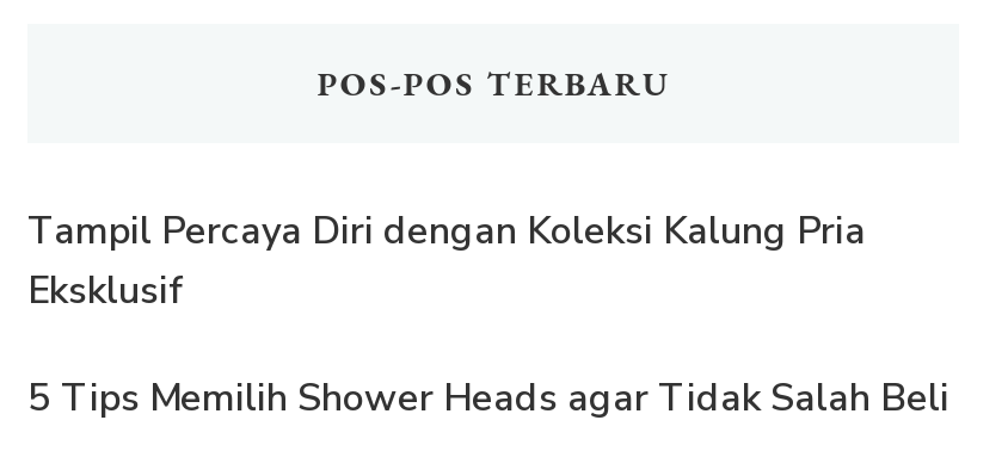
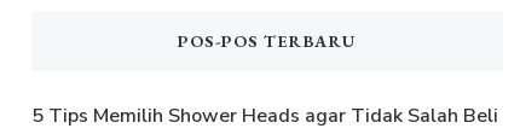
- Tampil Percaya Diri dengan Koleksi Kalung Pria
- Eksklusif
